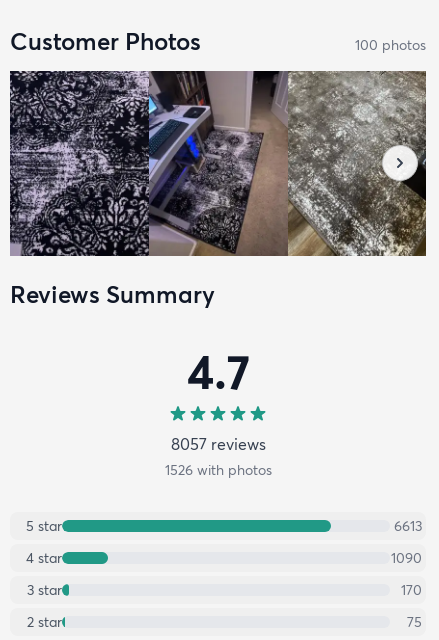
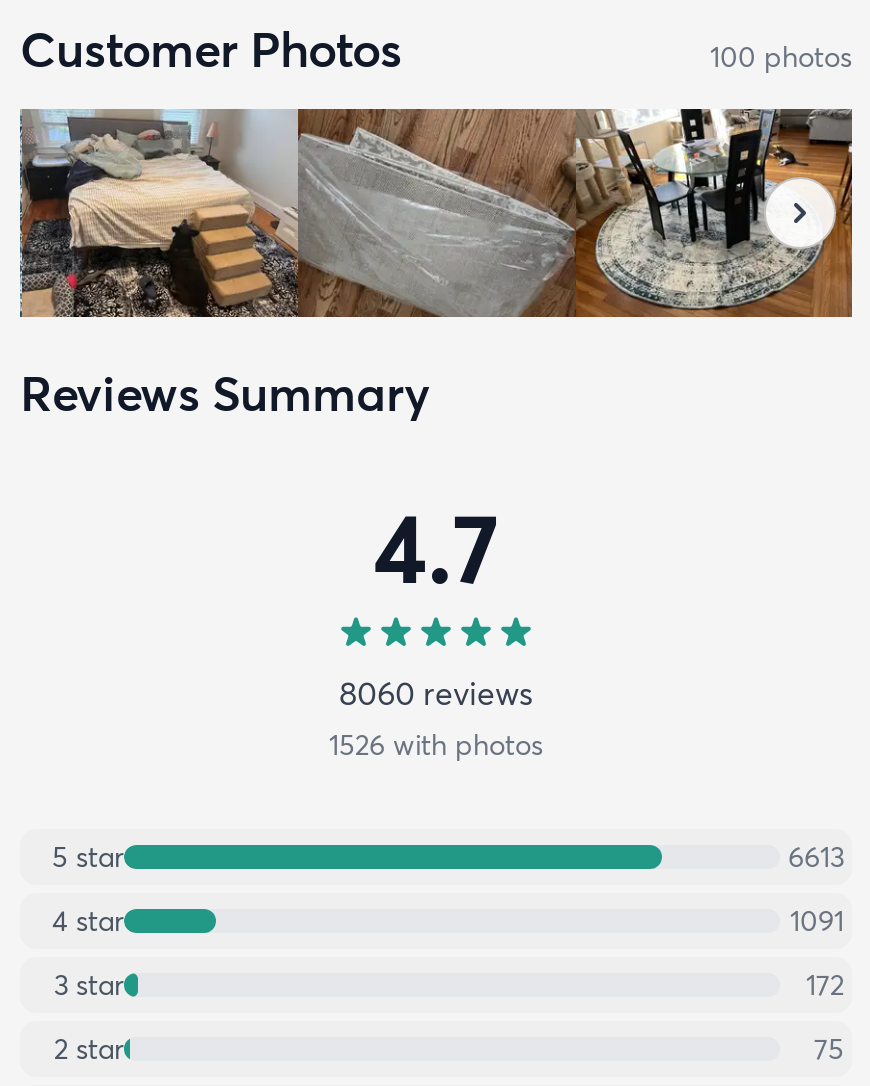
- [image]
+ [image]

- 8057 reviews
+ 8060 reviews

- 1090
+ 1091

- 170
+ 172
